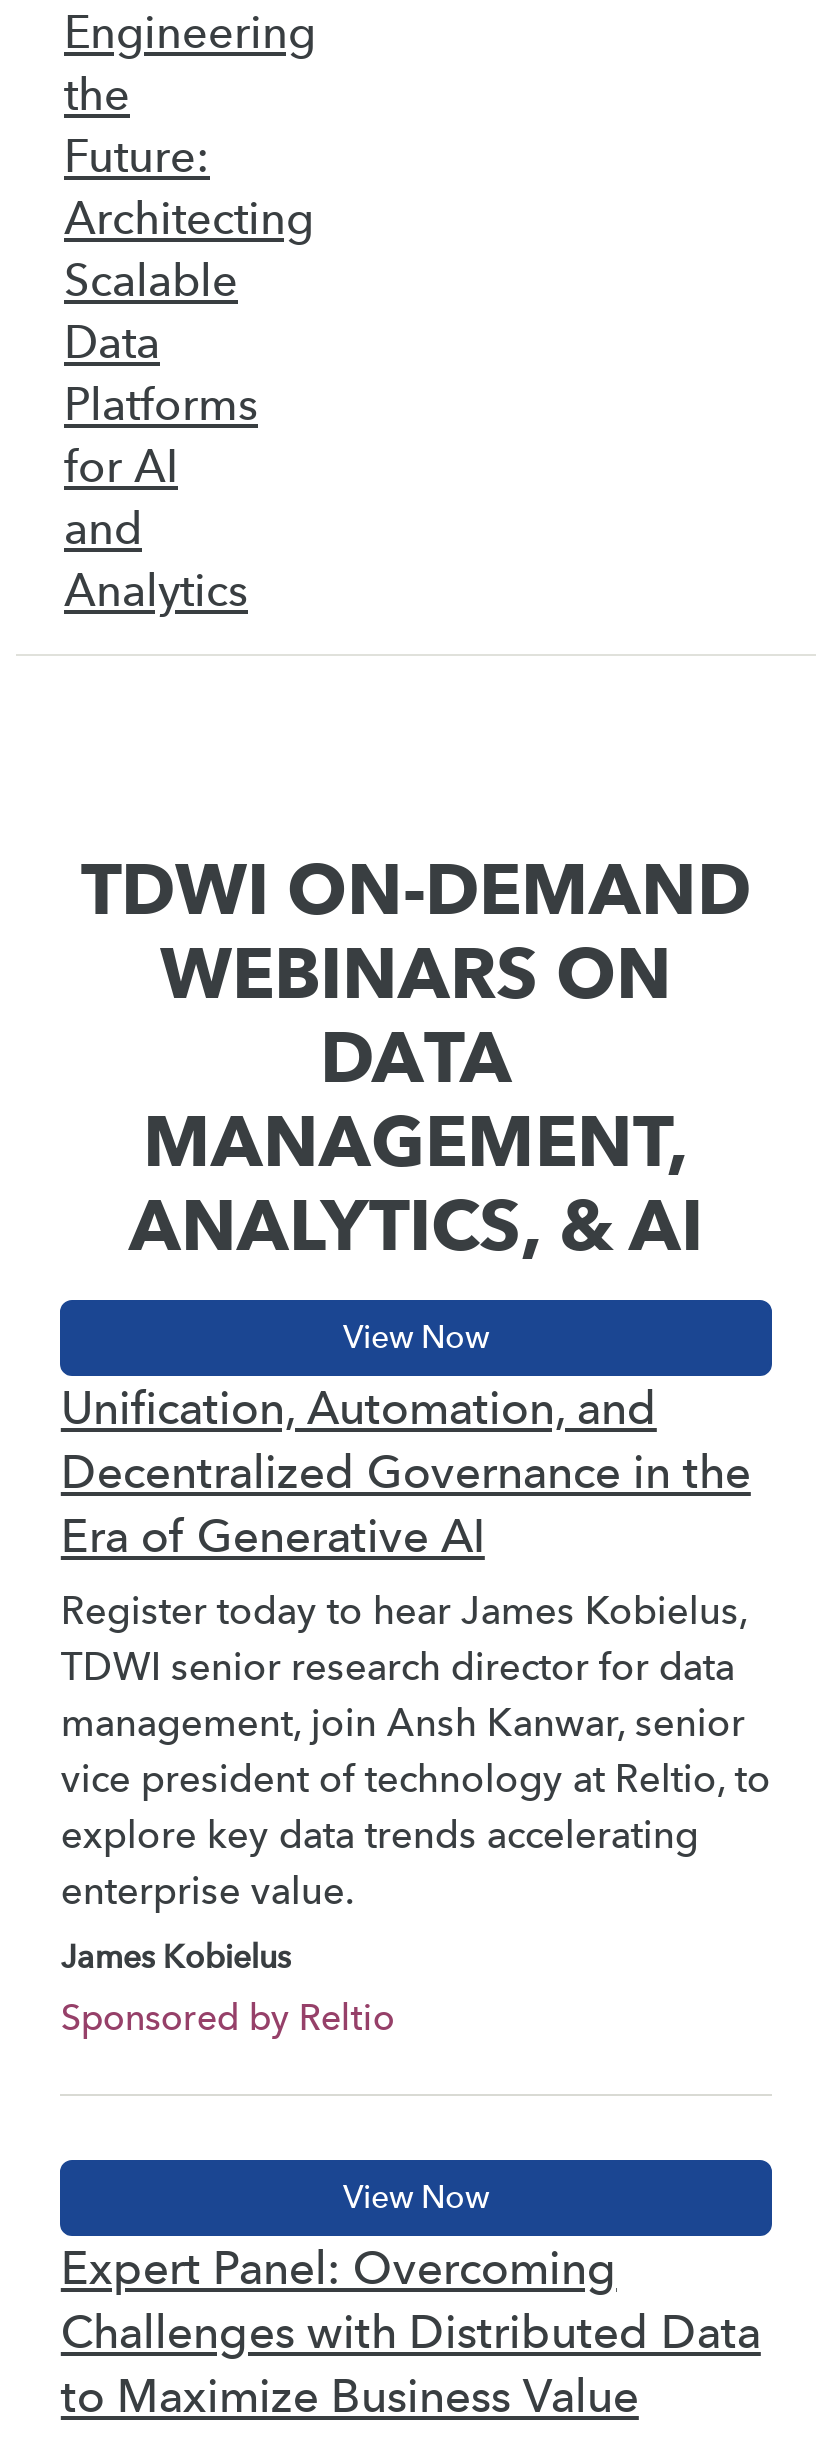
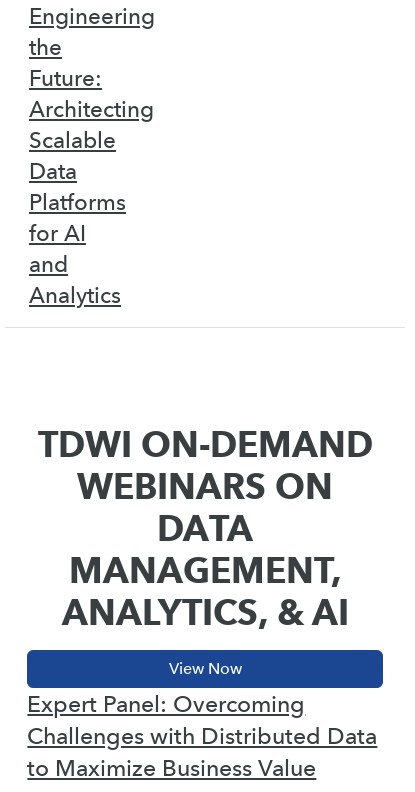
- Unification, Automation, and
- Decentralized Governance in the
- Era of Generative AI
- Register today to hear James Kobielus,
- TDWI senior research director for data
- management, join Ansh Kanwar, senior
- vice president of technology at Reltio, to
- explore key data trends accelerating
- enterprise value.
- James Kobielus
- Sponsored by Reltio
